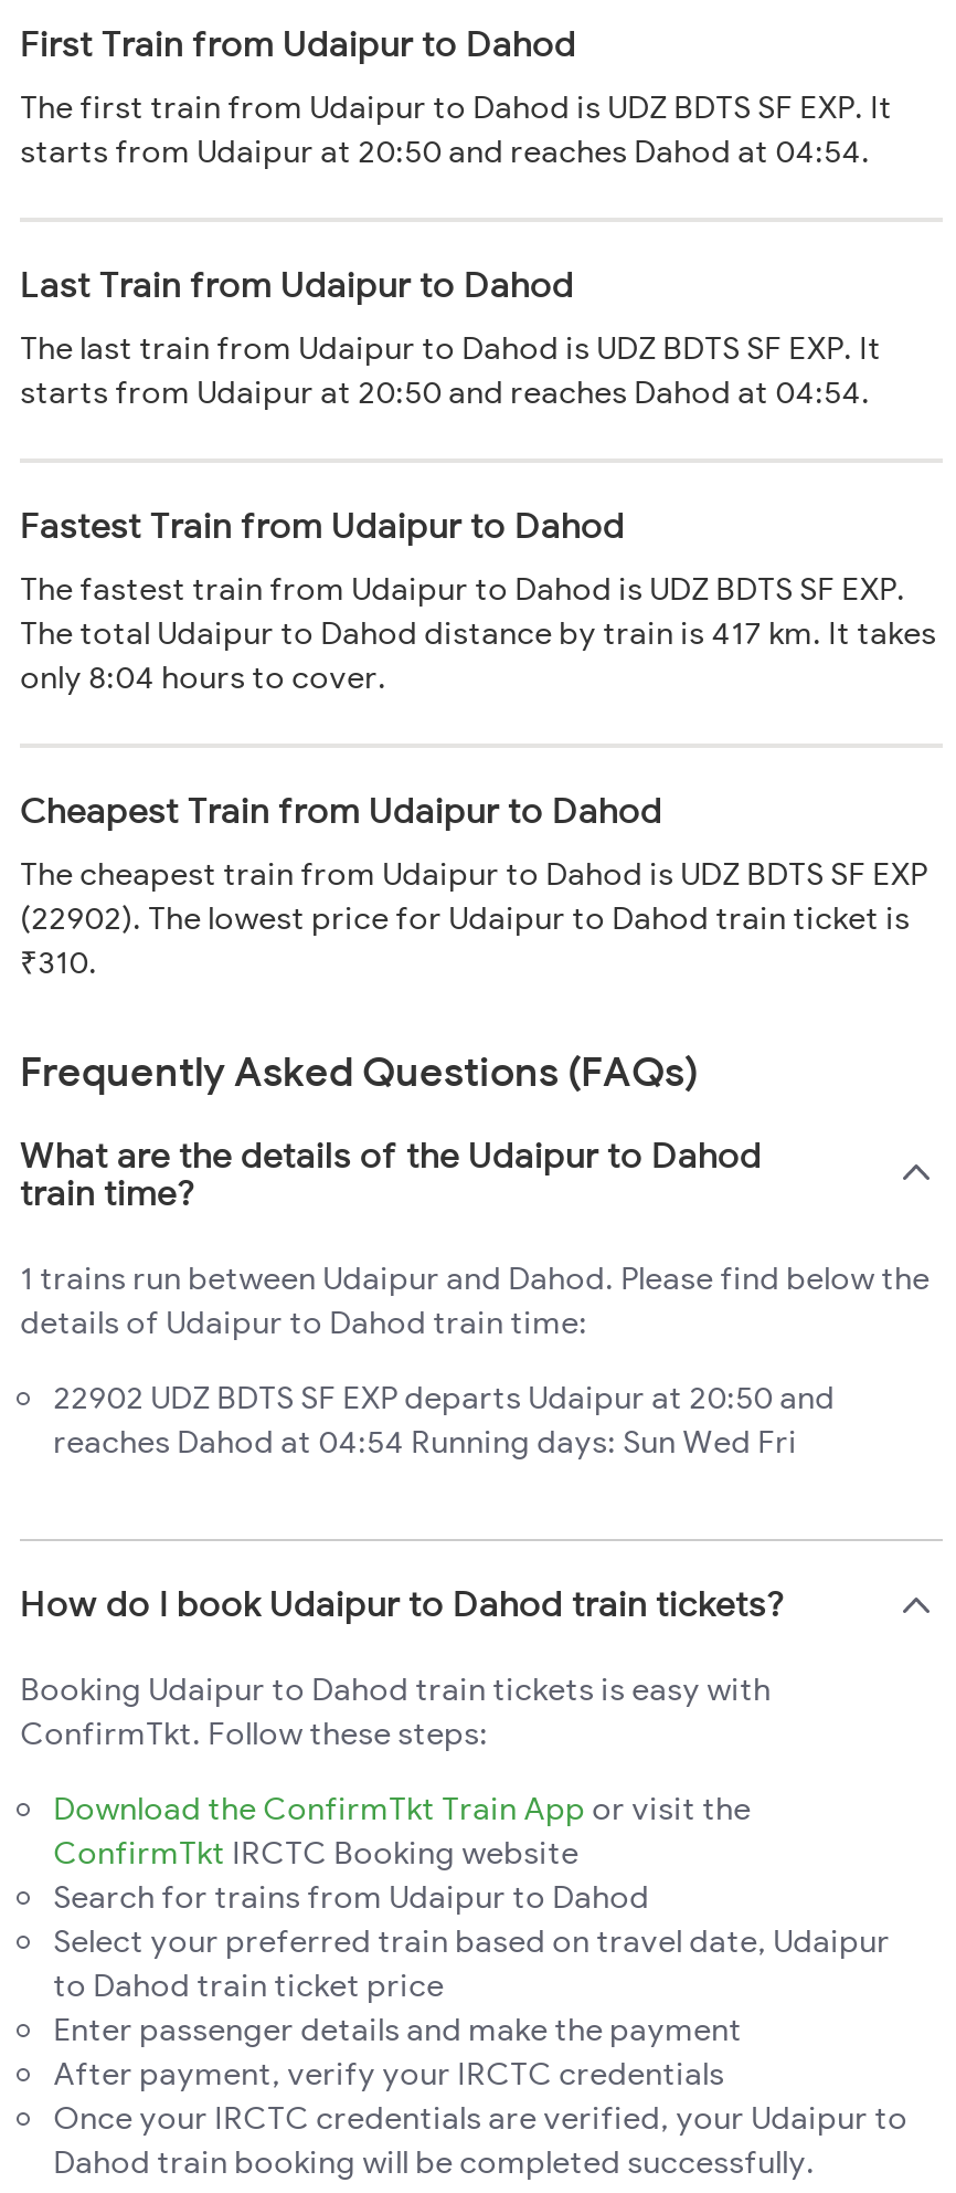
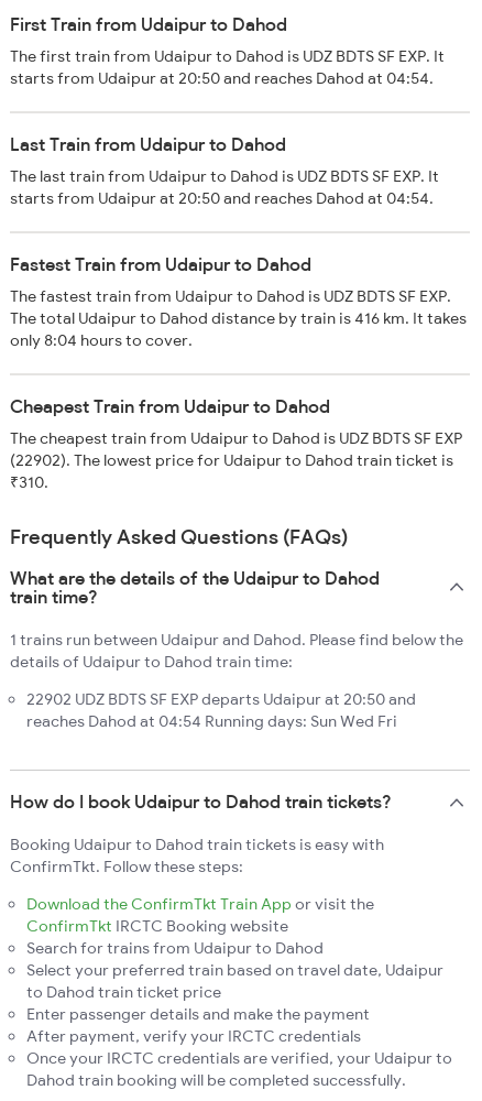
- The total Udaipur to Dahod distance by train is 417 km. It takes
+ The total Udaipur to Dahod distance by train is 416 km. It takes
